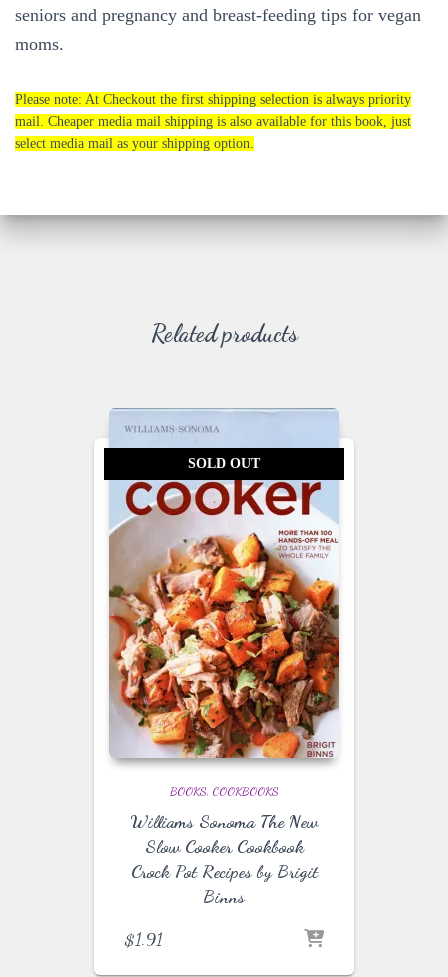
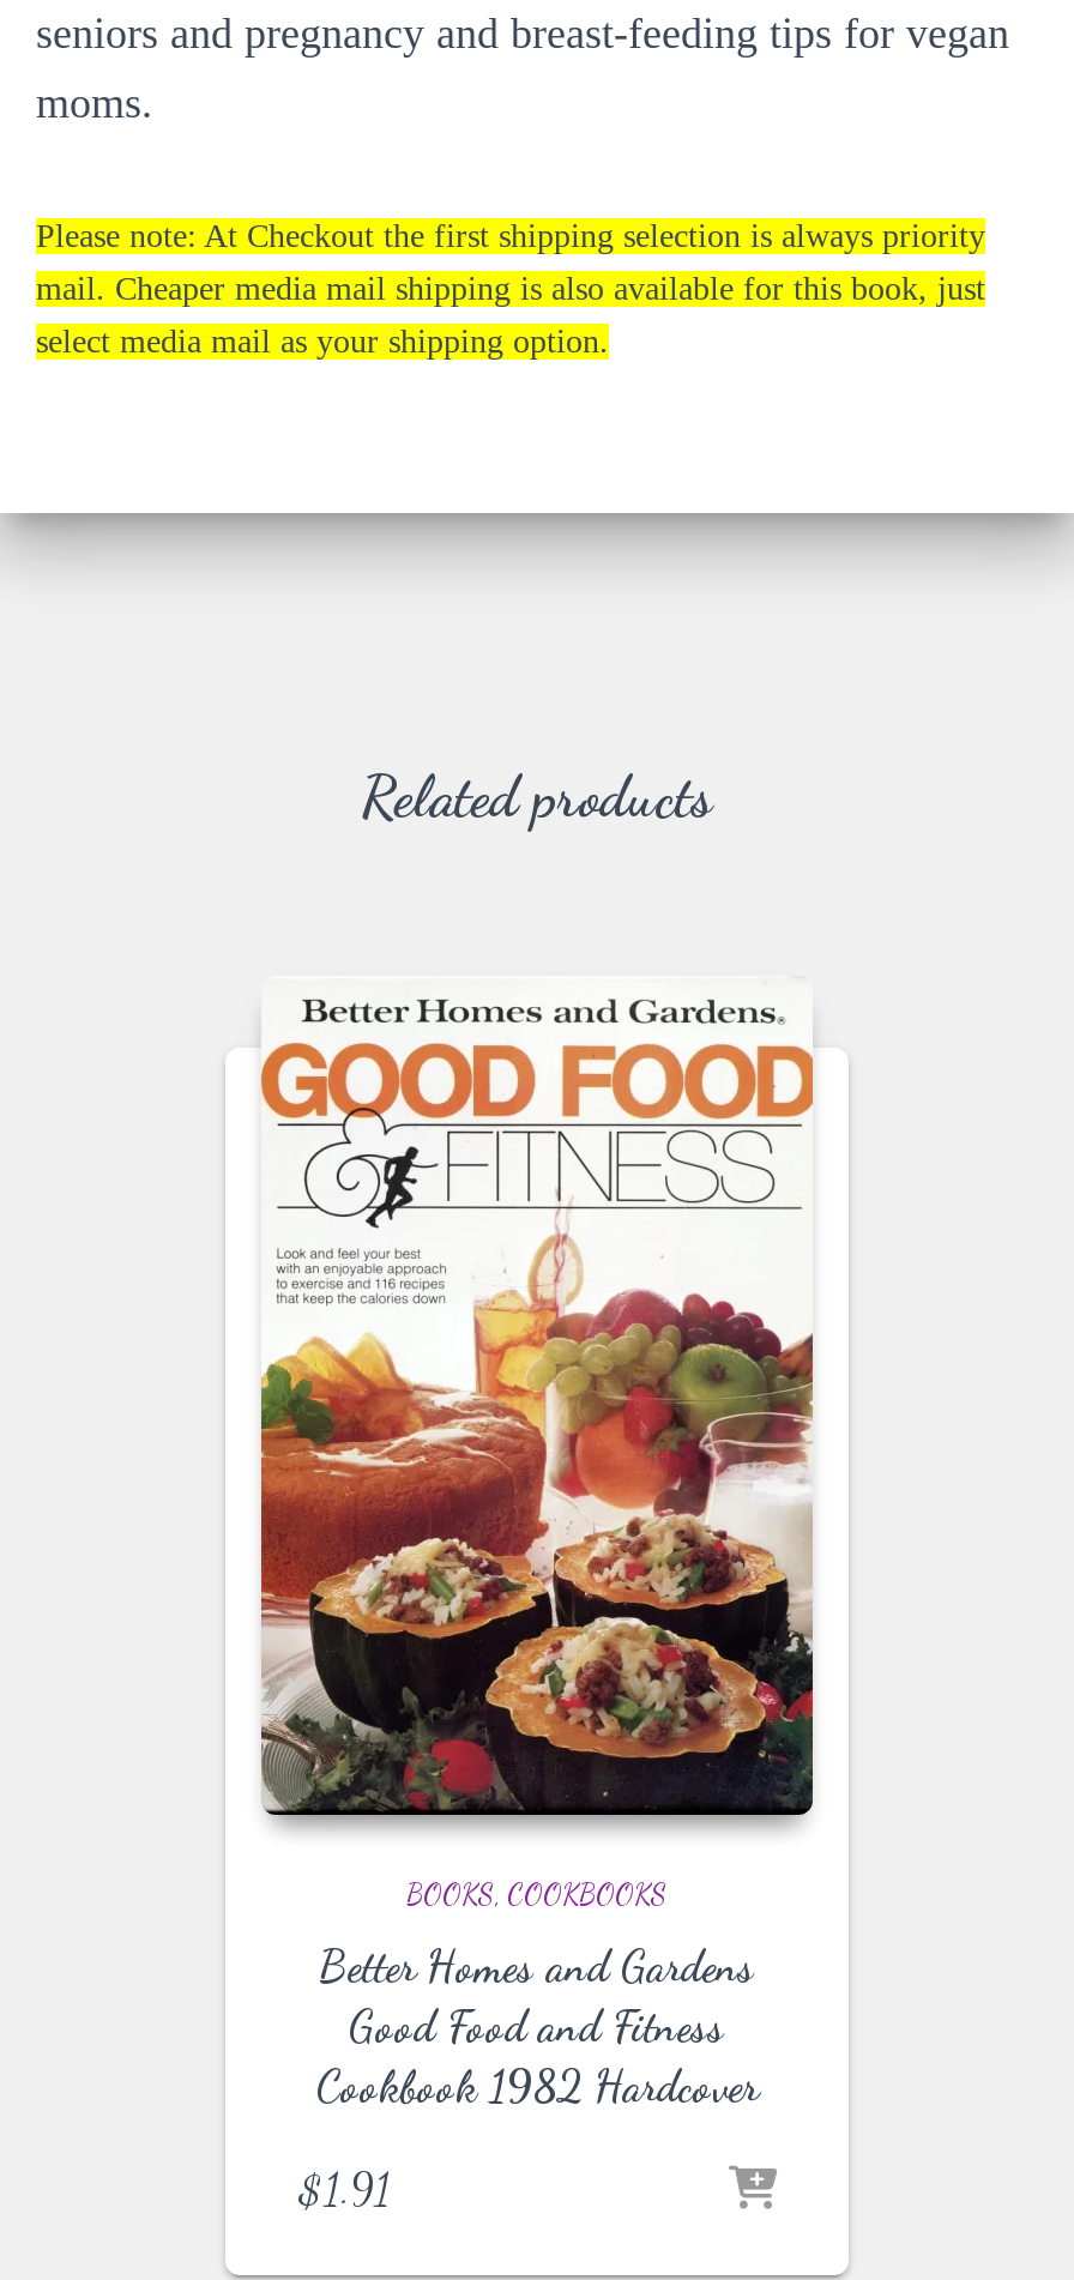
- [image]
+ [image]

- SOLD OUT

- Williams Sonoma The New
- Slow Cooker Cookbook
- Crock Pot Recipes by Brigit
- Binns
+ Better Homes and Gardens
+ Good Food and Fitness
+ Cookbook 1982 Hardcover
